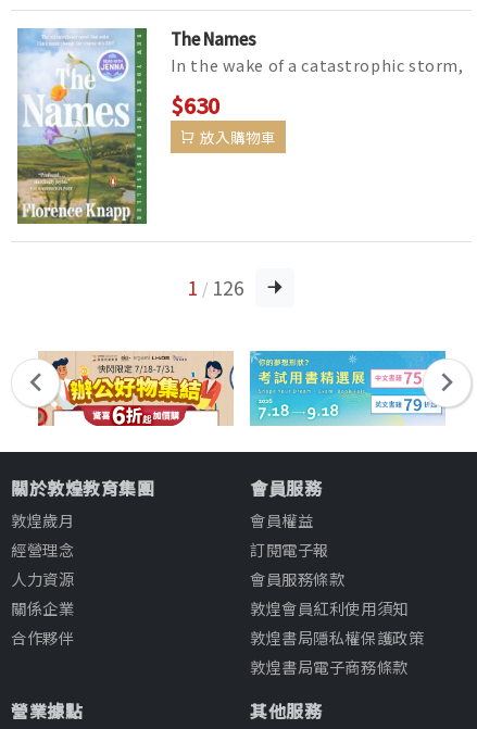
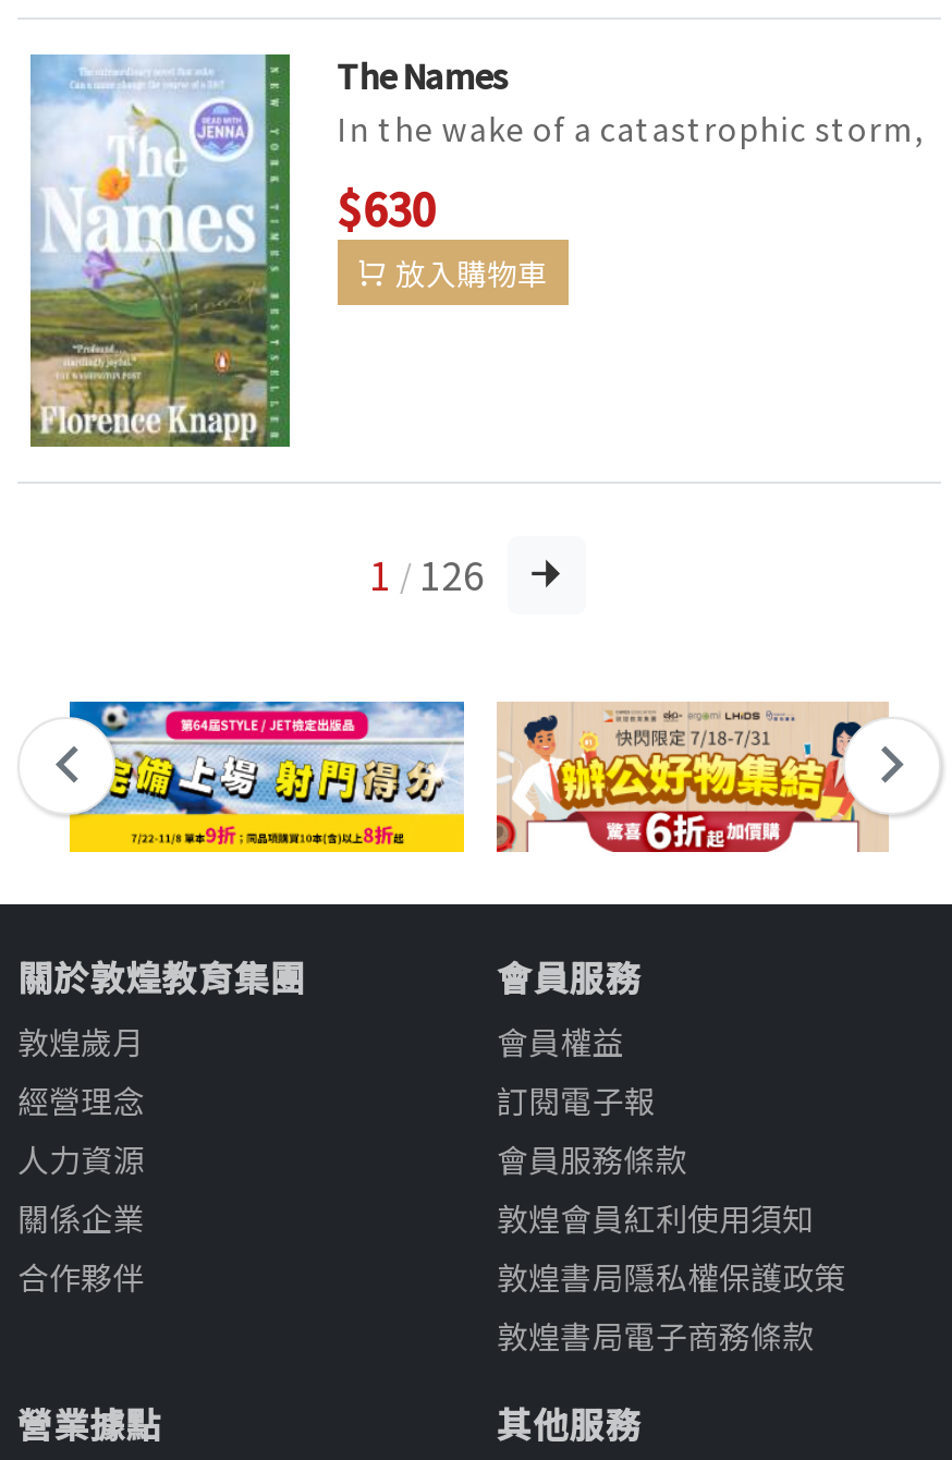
- [image]
+ [image]

- [image]
+ [image]
